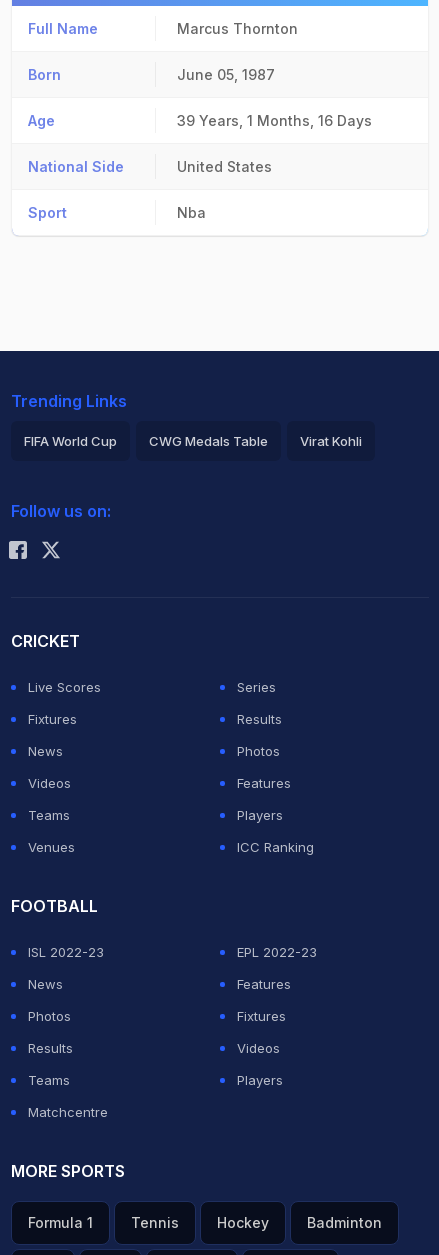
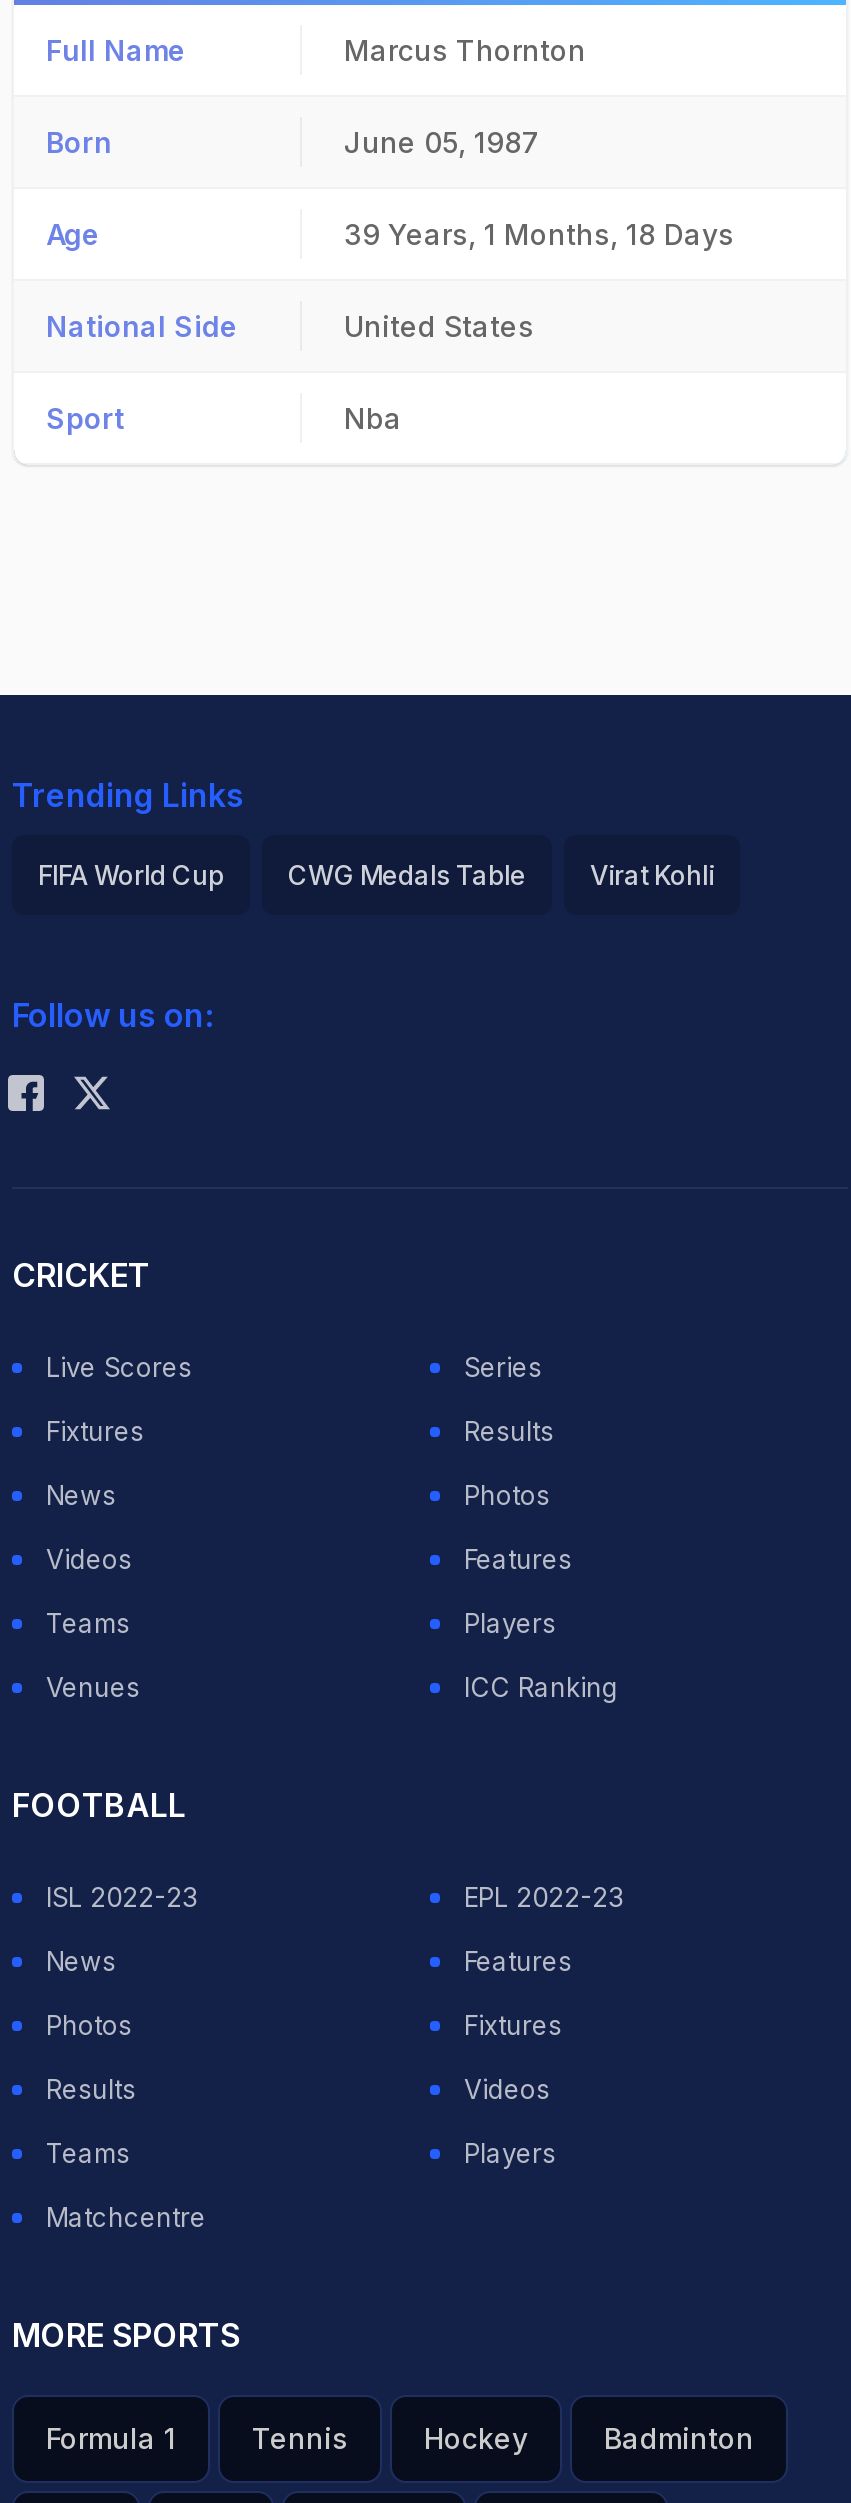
- 39 Years, 1 Months, 16 Days
+ 39 Years, 1 Months, 18 Days
